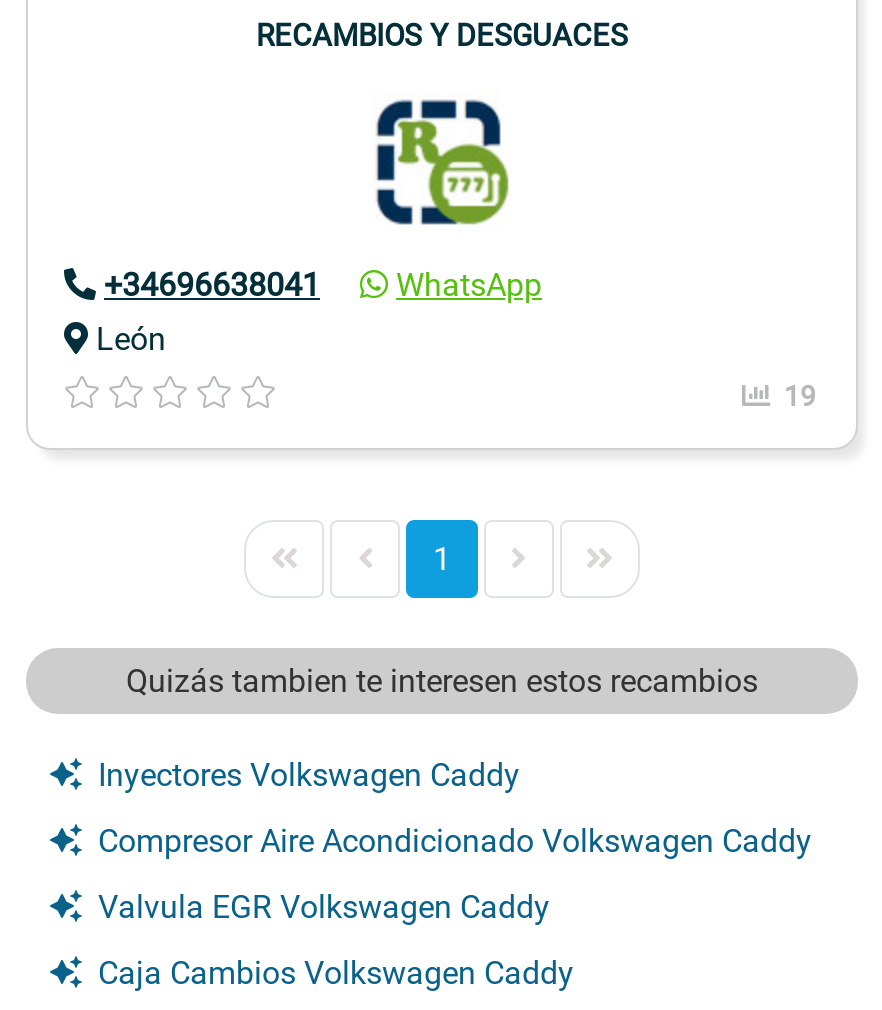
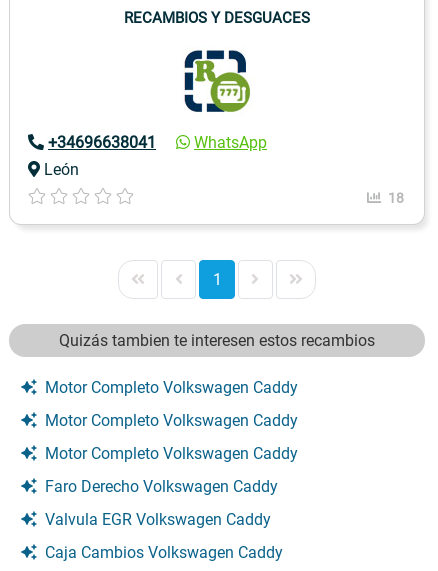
- 19
+ 18

- Inyectores Volkswagen Caddy
- Compresor Aire Acondicionado Volkswagen Caddy
+ Motor Completo Volkswagen Caddy
+ Motor Completo Volkswagen Caddy
+ Motor Completo Volkswagen Caddy
+ Faro Derecho Volkswagen Caddy
